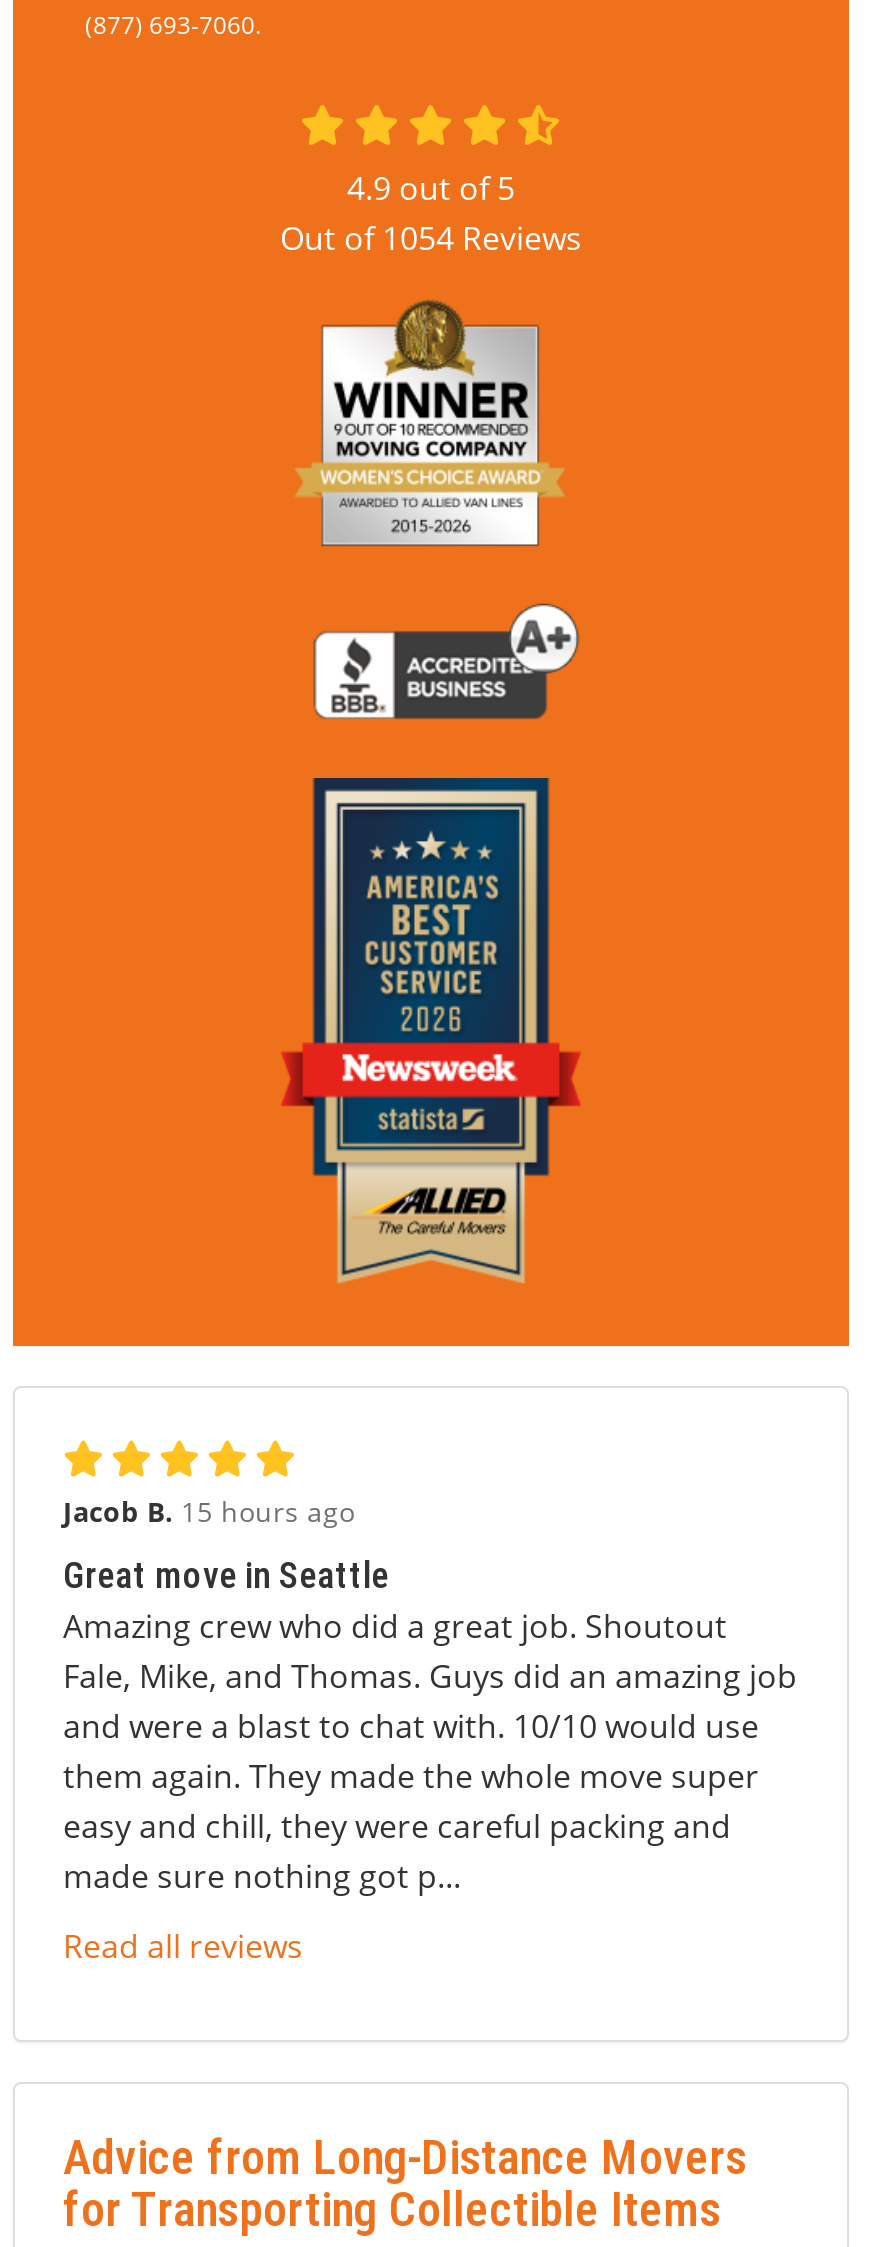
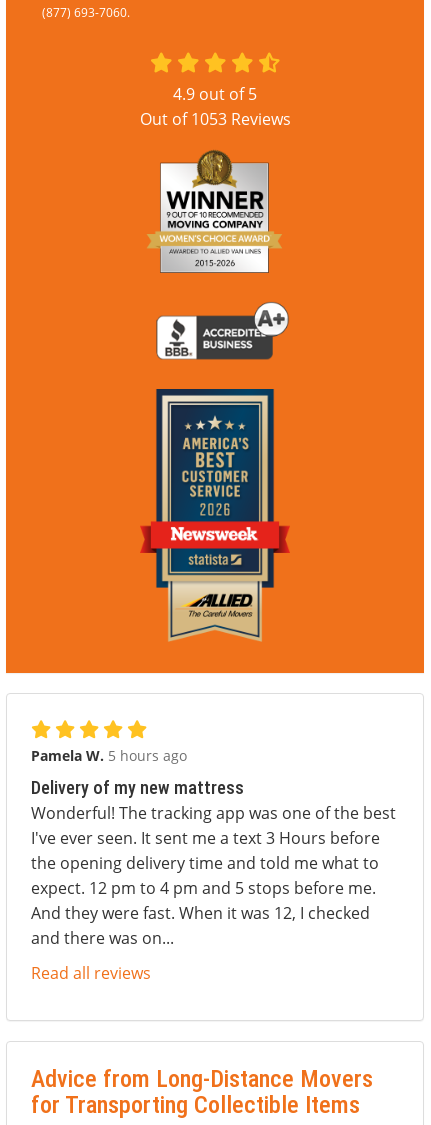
- Out of 1054 Reviews
+ Out of 1053 Reviews

- Jacob B. 15 hours ago
+ Pamela W. 5 hours ago

- Great move in Seattle
- Amazing crew who did a great job. Shoutout
- Fale, Mike, and Thomas. Guys did an amazing job
- and were a blast to chat with. 10/10 would use
- them again. They made the whole move super
- easy and chill, they were careful packing and
- made sure nothing got p...
+ Delivery of my new mattress
+ Wonderful! The tracking app was one of the best
+ I've ever seen. It sent me a text 3 Hours before
+ the opening delivery time and told me what to
+ expect. 12 pm to 4 pm and 5 stops before me.
+ And they were fast. When it was 12, I checked
+ and there was on...
